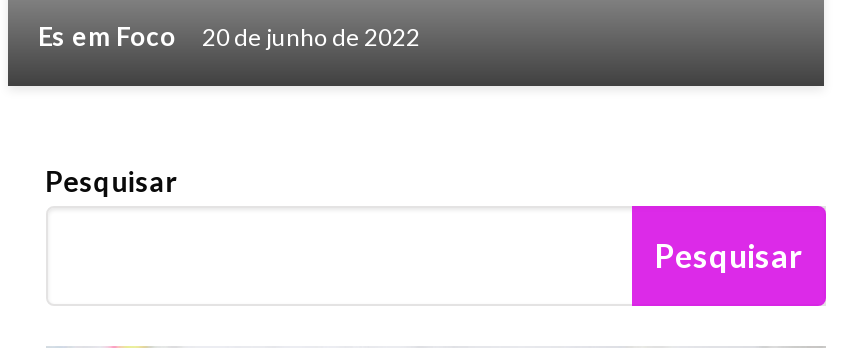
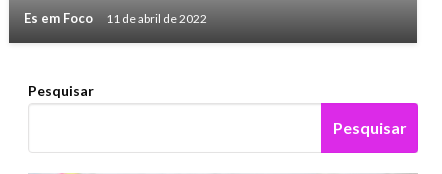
- Es em Foco 20 de junho de 2022
+ Es em Foco 11 de abril de 2022
